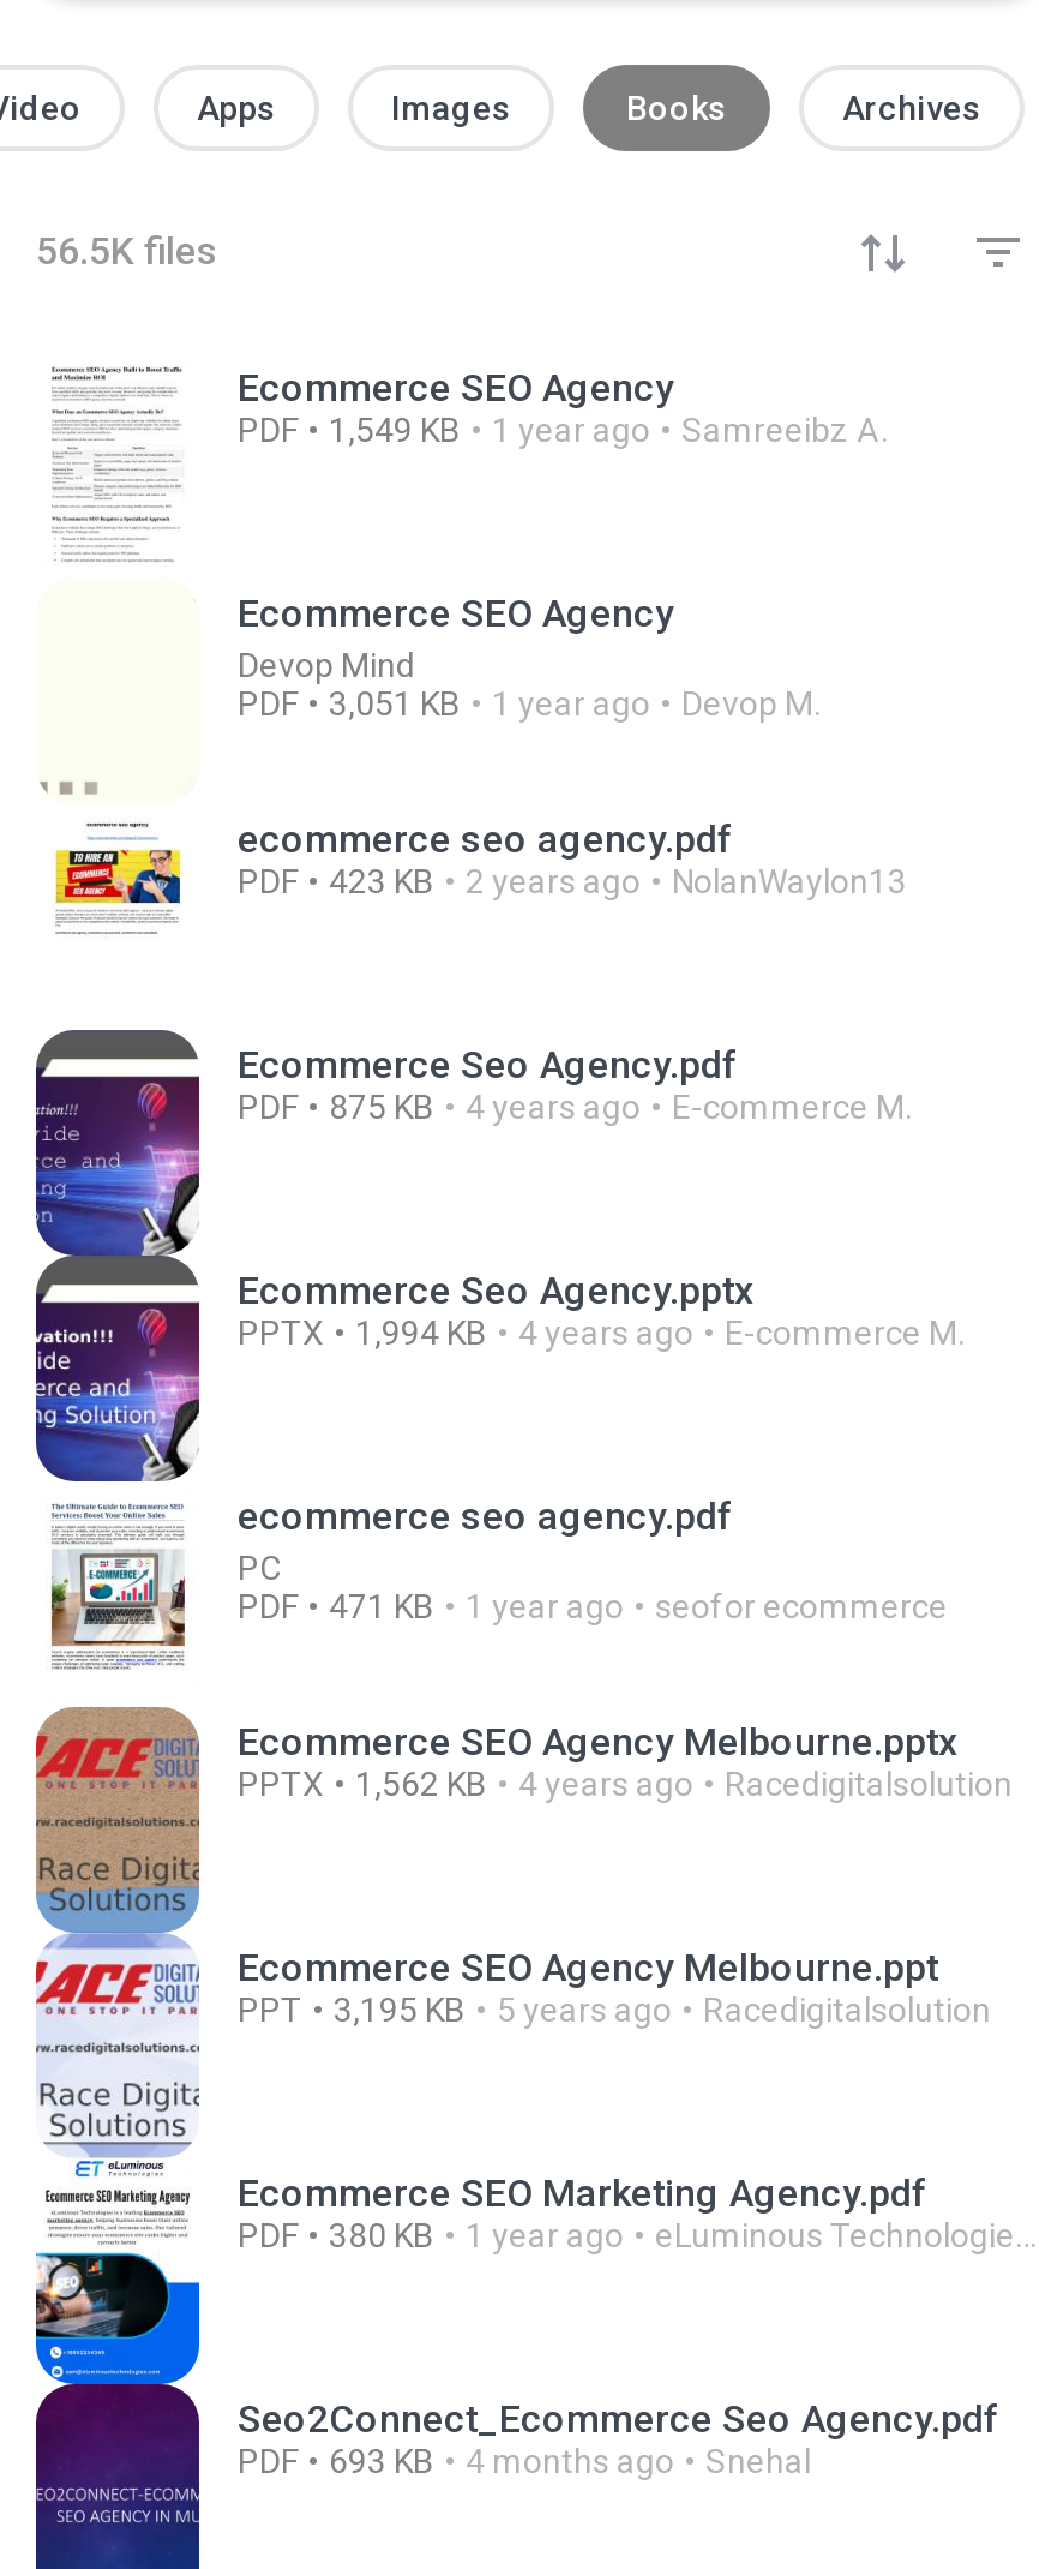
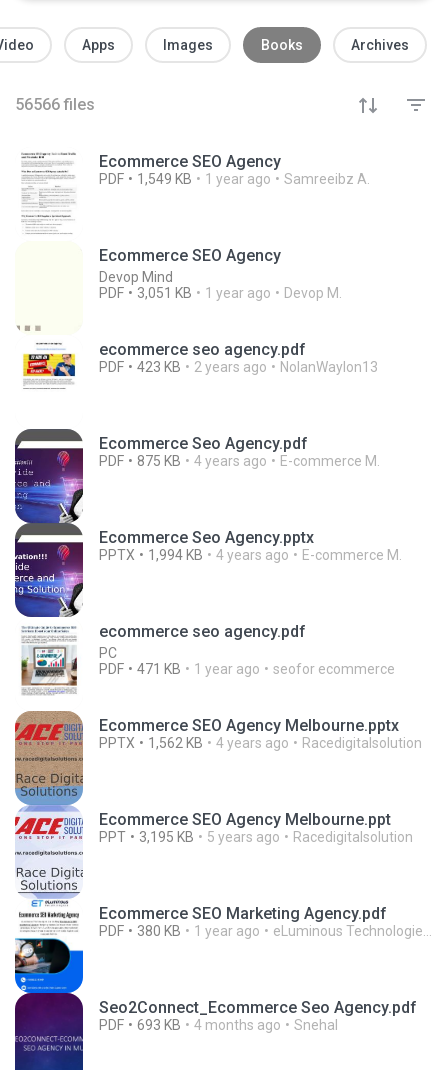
- 56.5K files
+ 56566 files
